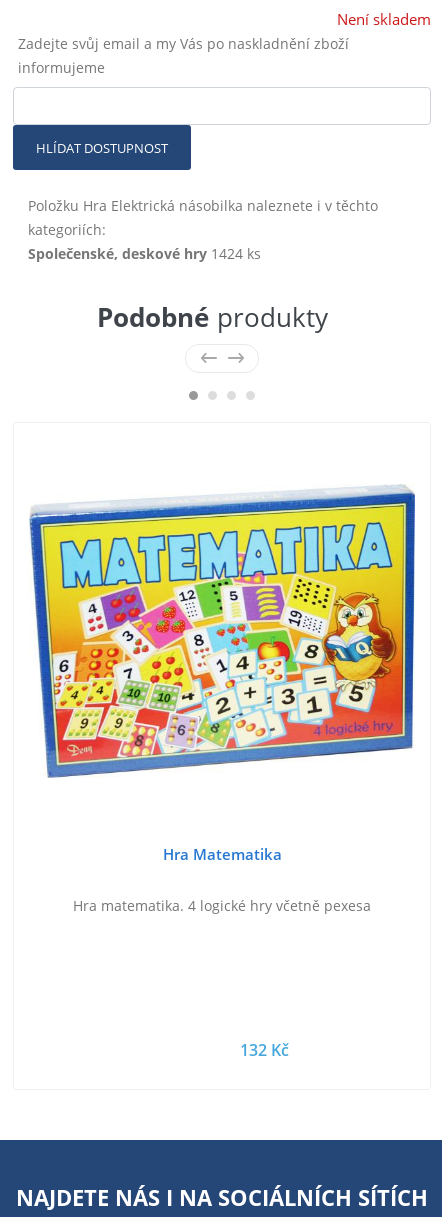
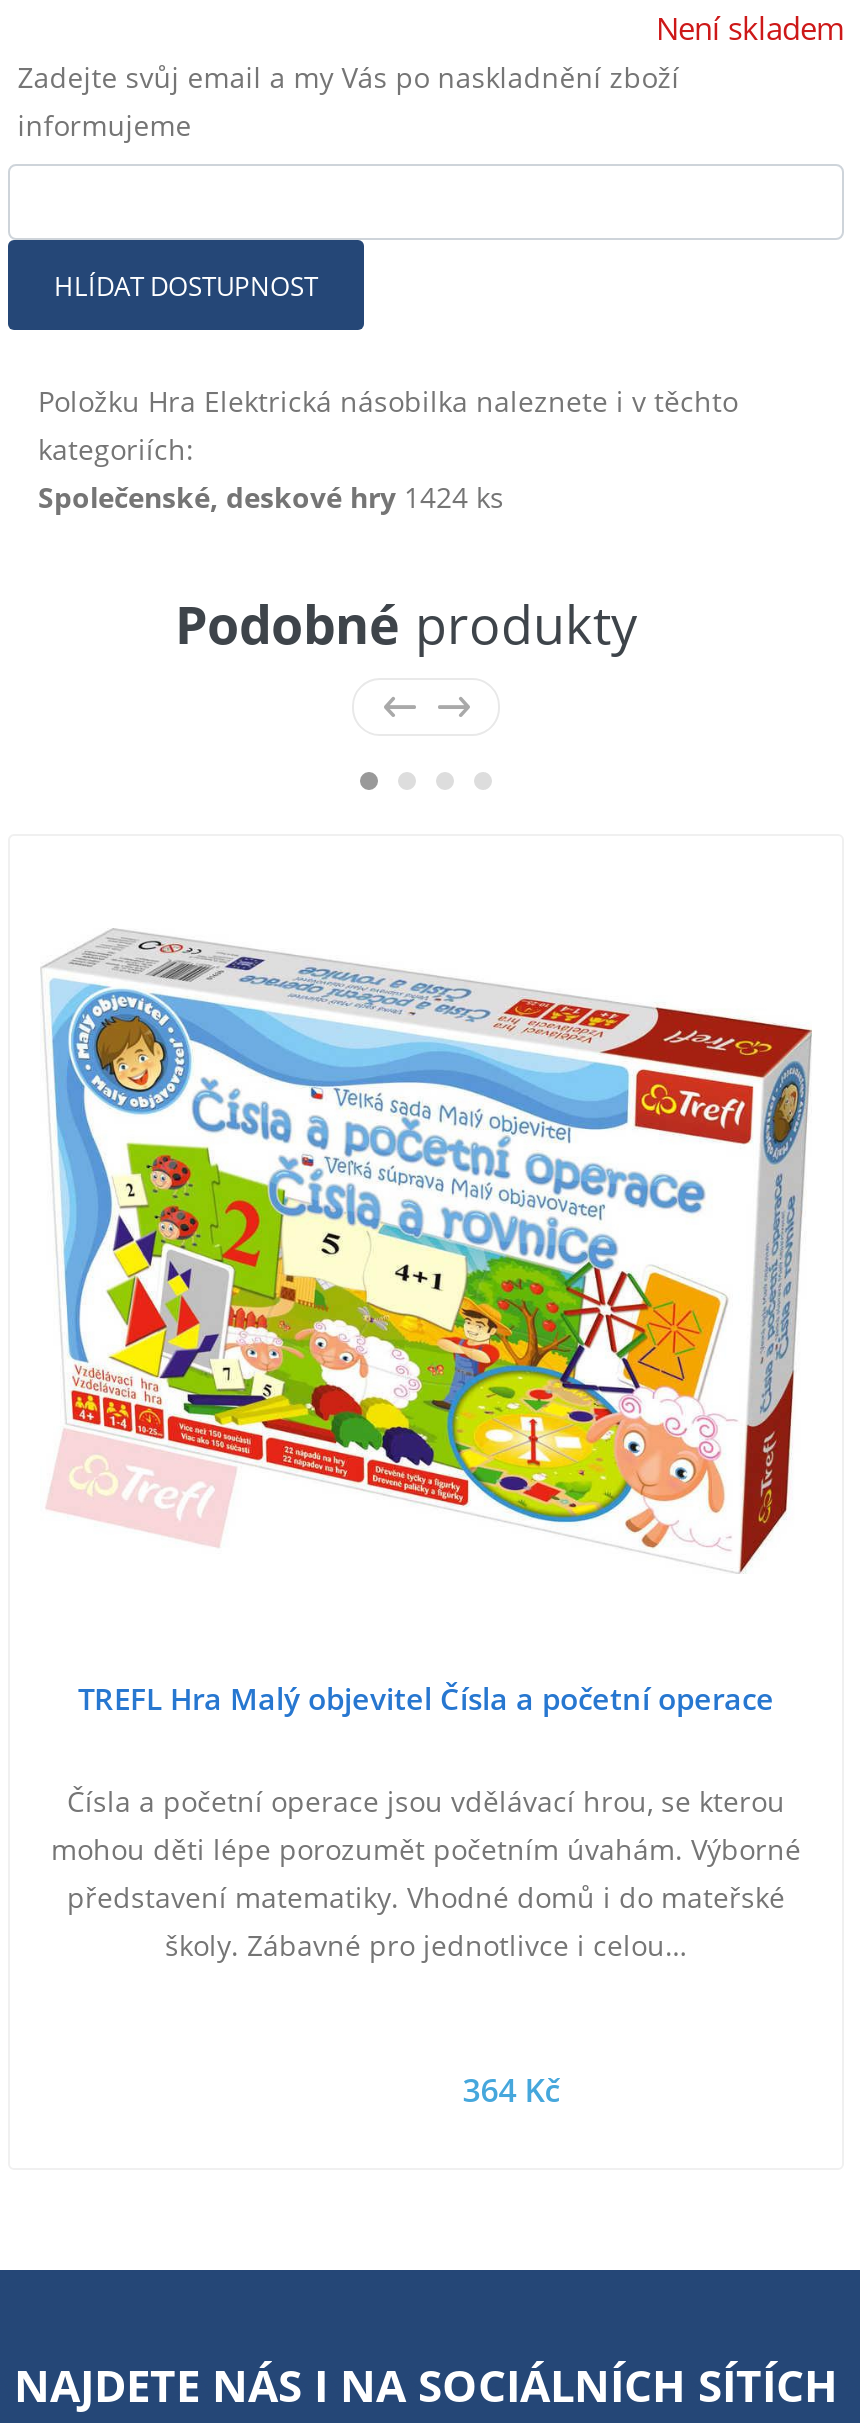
- [image]
+ [image]

- Hra Matematika
+ TREFL Hra Malý objevitel Čísla a početní operace

- Hra matematika. 4 logické hry včetně pexesa
+ Čísla a početní operace jsou vdělávací hrou, se kterou
+ mohou děti lépe porozumět početním úvahám. Výborné
+ představení matematiky. Vhodné domů i do mateřské
+ školy. Zábavné pro jednotlivce i celou…

- 132 Kč
+ 364 Kč
